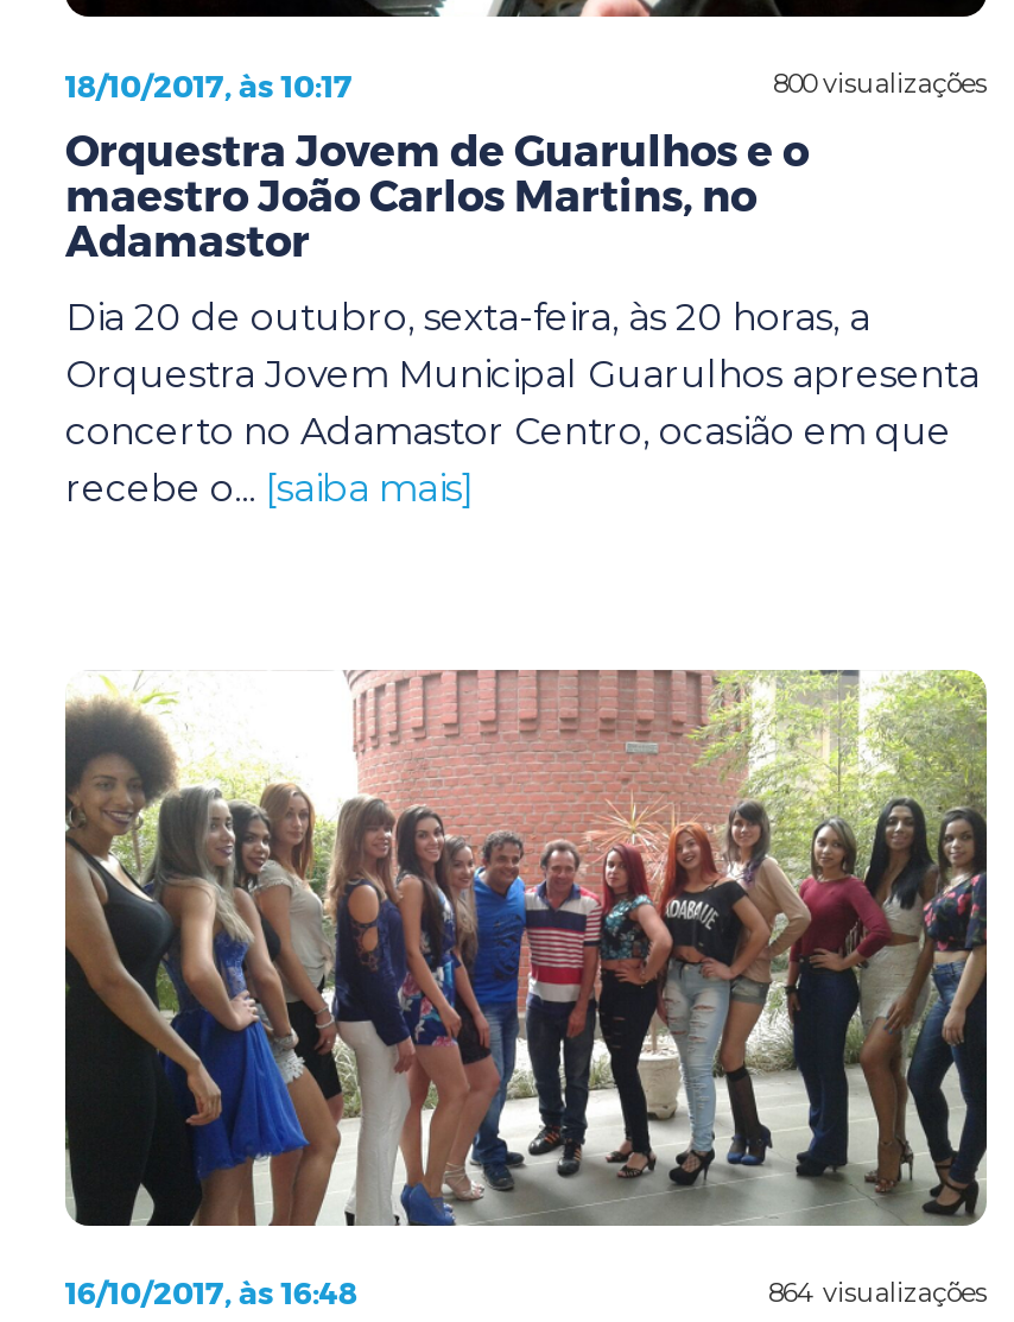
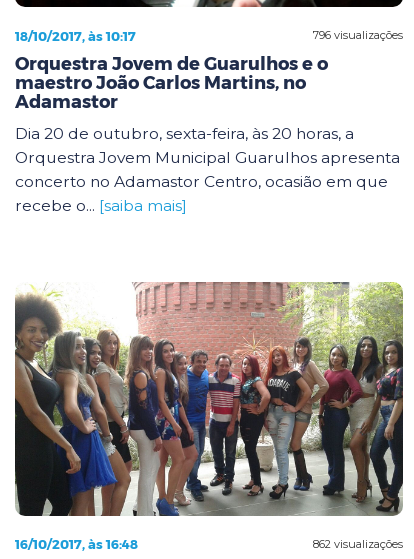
- 800 visualizações
+ 796 visualizações

- 864 visualizações
+ 862 visualizações
